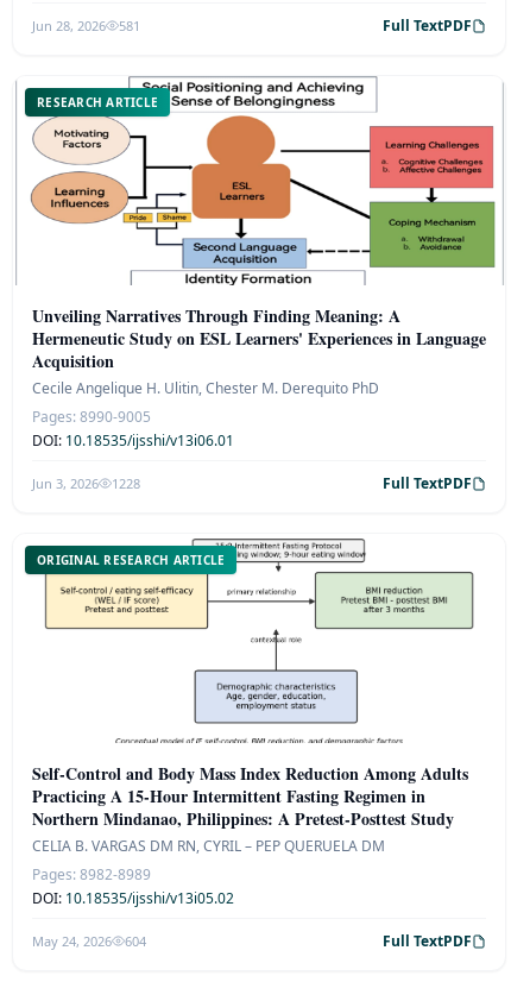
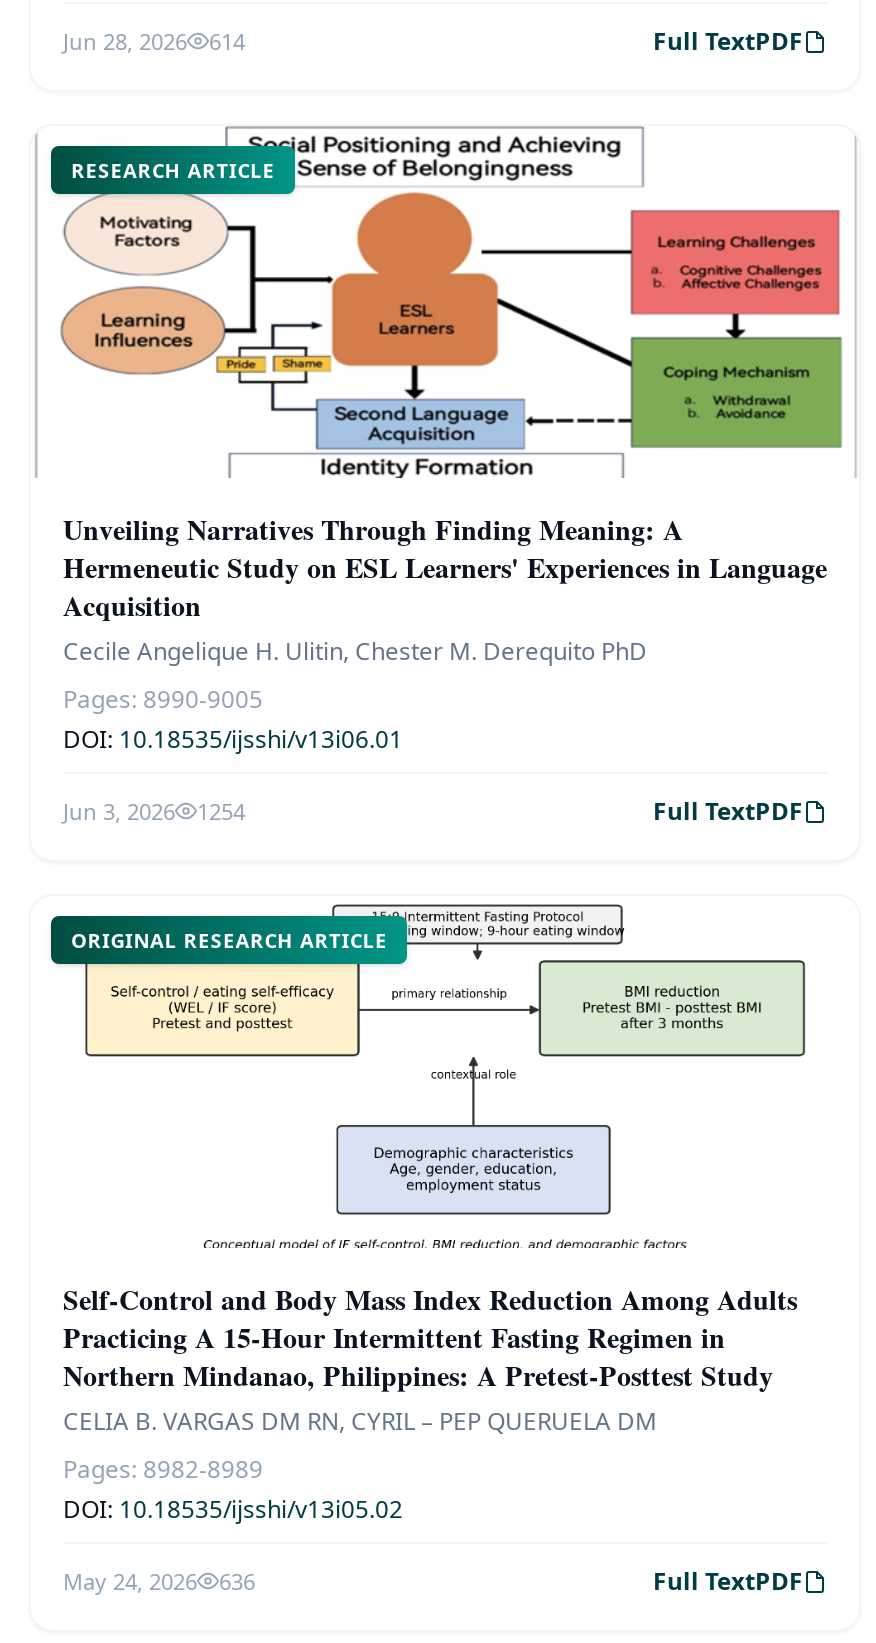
- Jun 28, 2026 581
+ Jun 28, 2026 614

- Jun 3, 2026 1228
+ Jun 3, 2026 1254

- May 24, 2026 604
+ May 24, 2026 636
